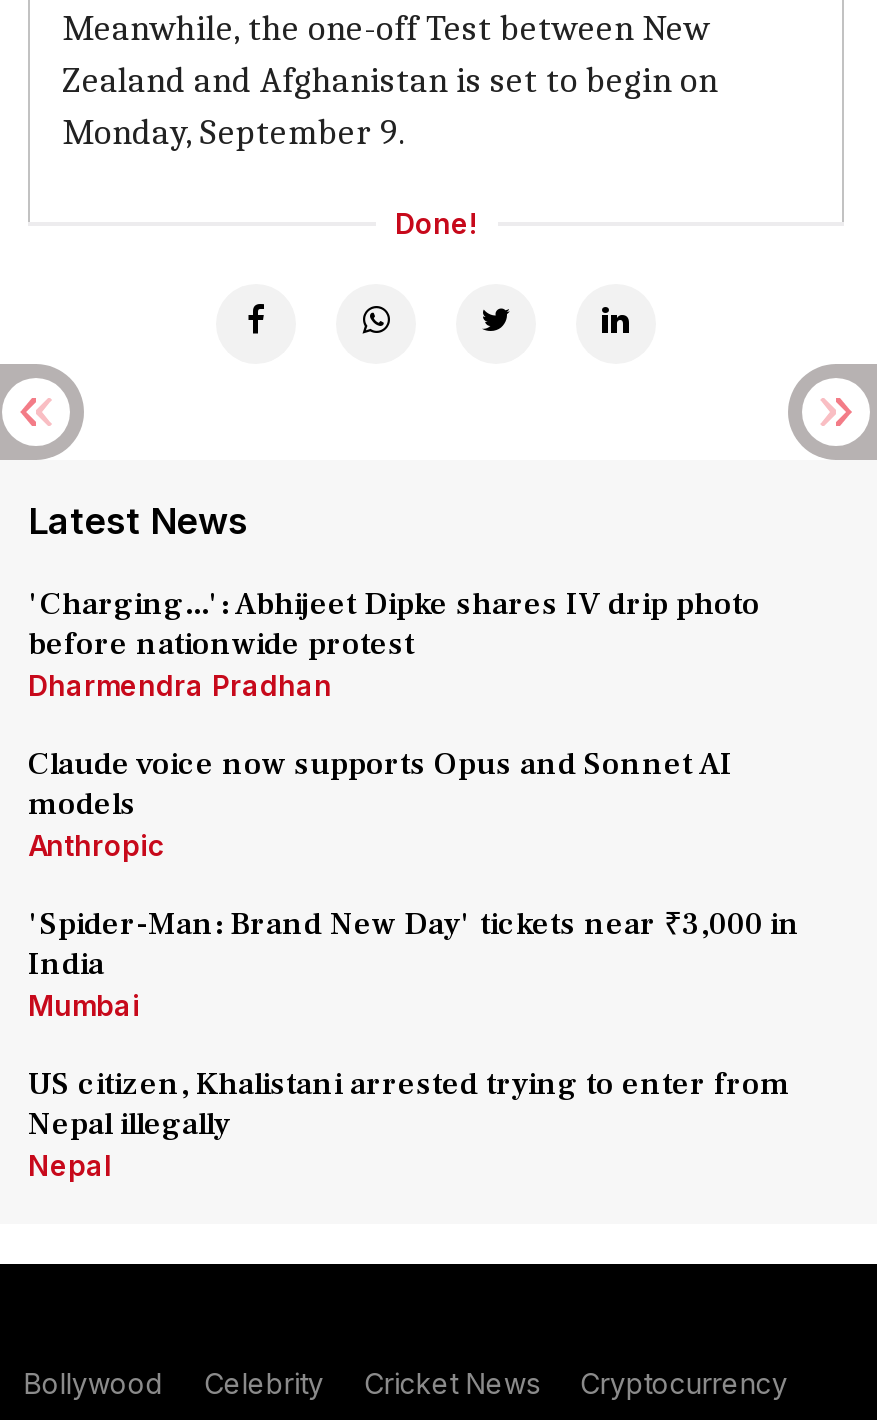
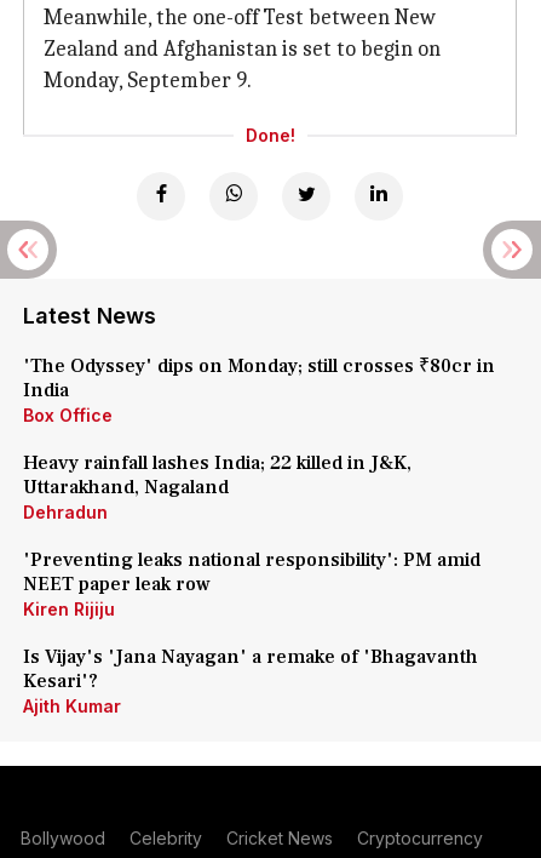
- 'Charging...': Abhijeet Dipke shares IV drip photo
- before nationwide protest
- Dharmendra Pradhan
- Claude voice now supports Opus and Sonnet AI
- models
- Anthropic
- 'Spider-Man: Brand New Day' tickets near ₹3,000 in
+ 'The Odyssey' dips on Monday; still crosses ₹80cr in

moved up: India

- Mumbai
- US citizen, Khalistani arrested trying to enter from
- Nepal illegally
- Nepal
+ Box Office
+ Heavy rainfall lashes India; 22 killed in J&K,
+ Uttarakhand, Nagaland
+ Dehradun
+ 'Preventing leaks national responsibility': PM amid
+ NEET paper leak row
+ Kiren Rijiju
+ Is Vijay's 'Jana Nayagan' a remake of 'Bhagavanth
+ Kesari'?
+ Ajith Kumar
